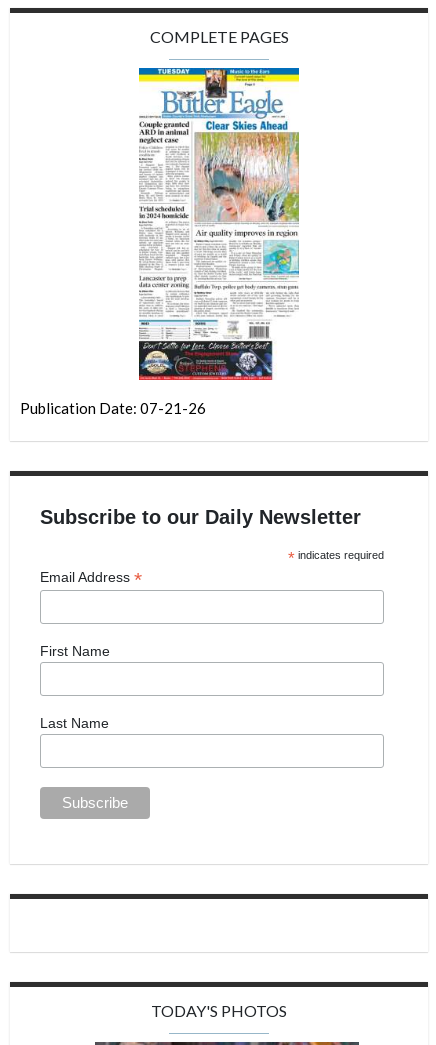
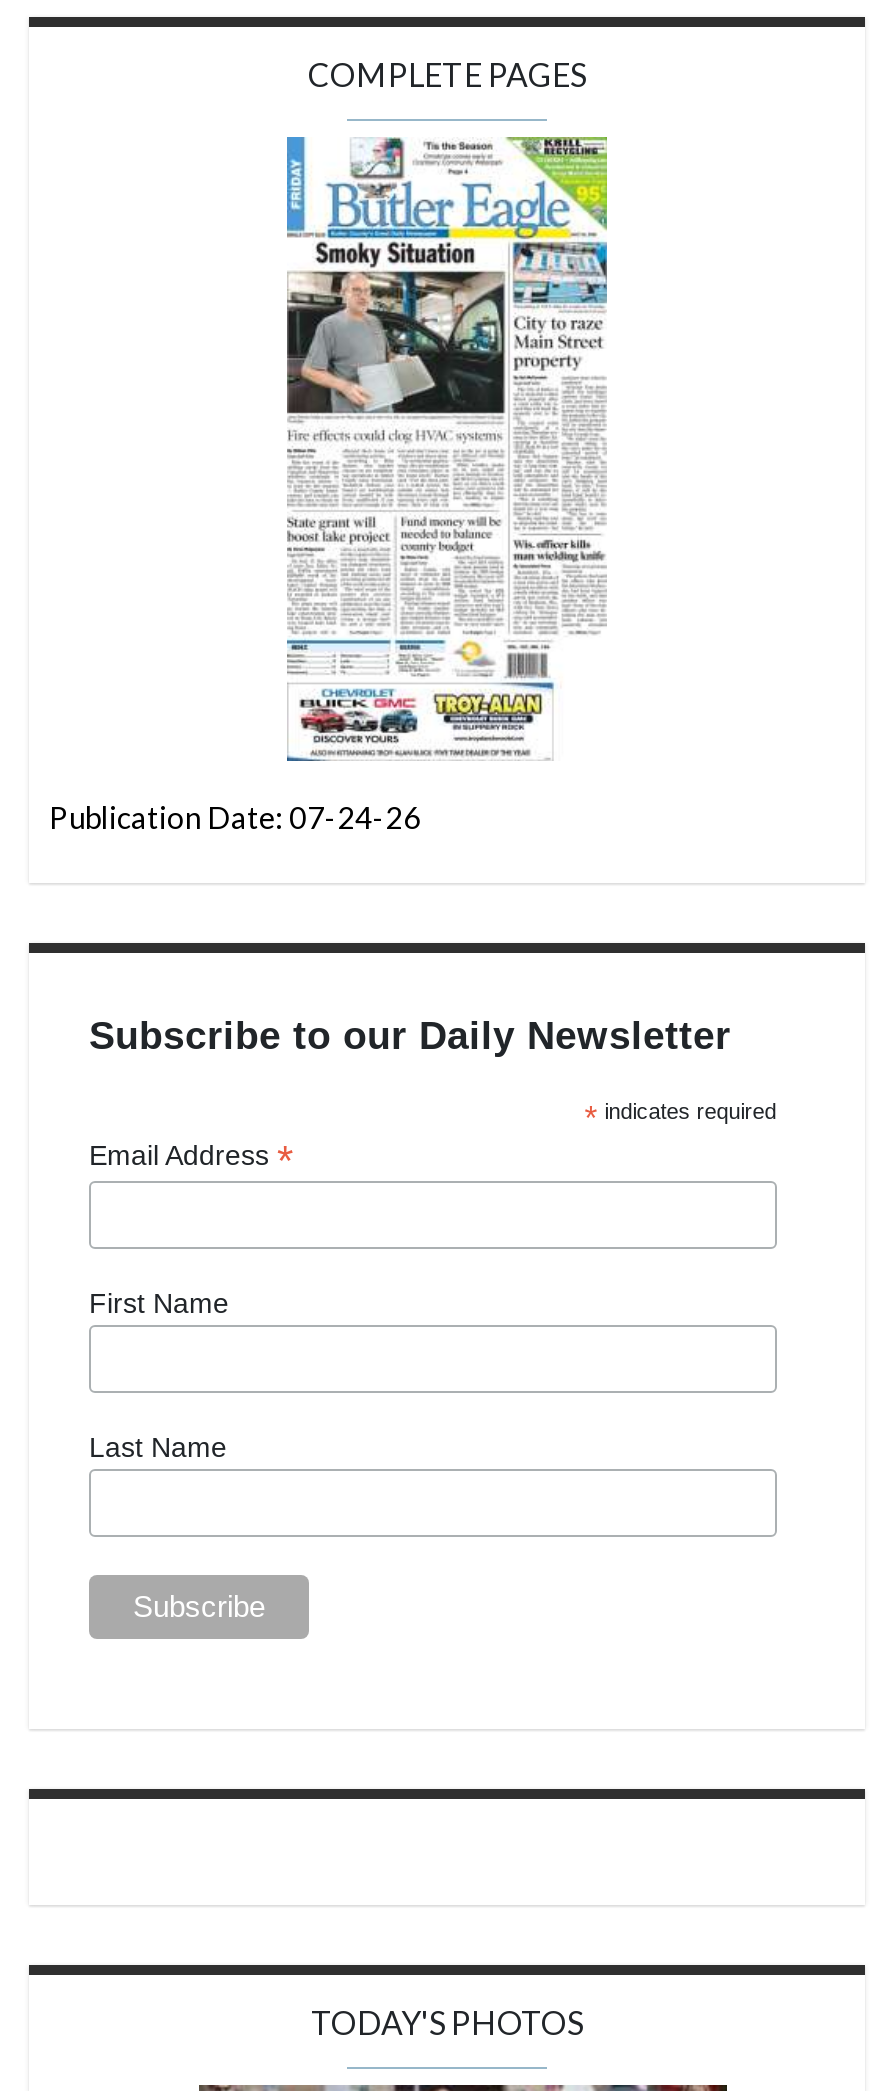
- [image]
- Publication Date: 07-21-26
+ [image]
+ Publication Date: 07-24-26
